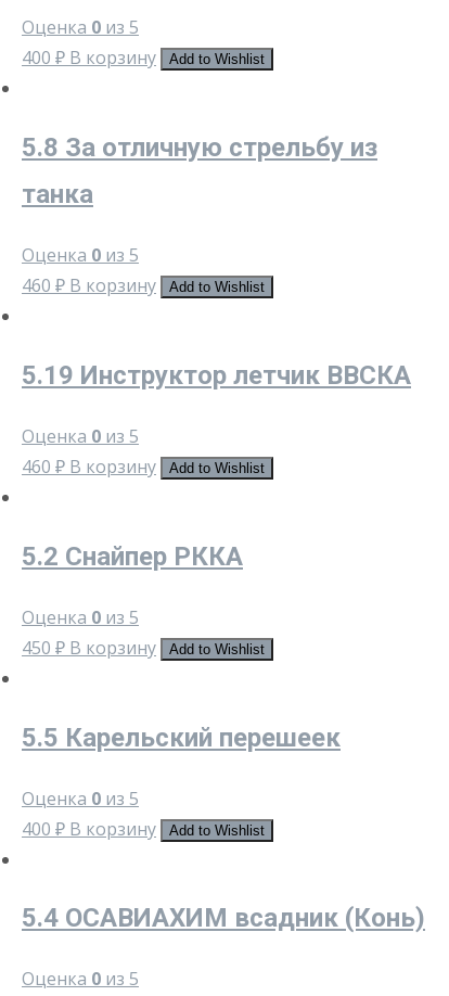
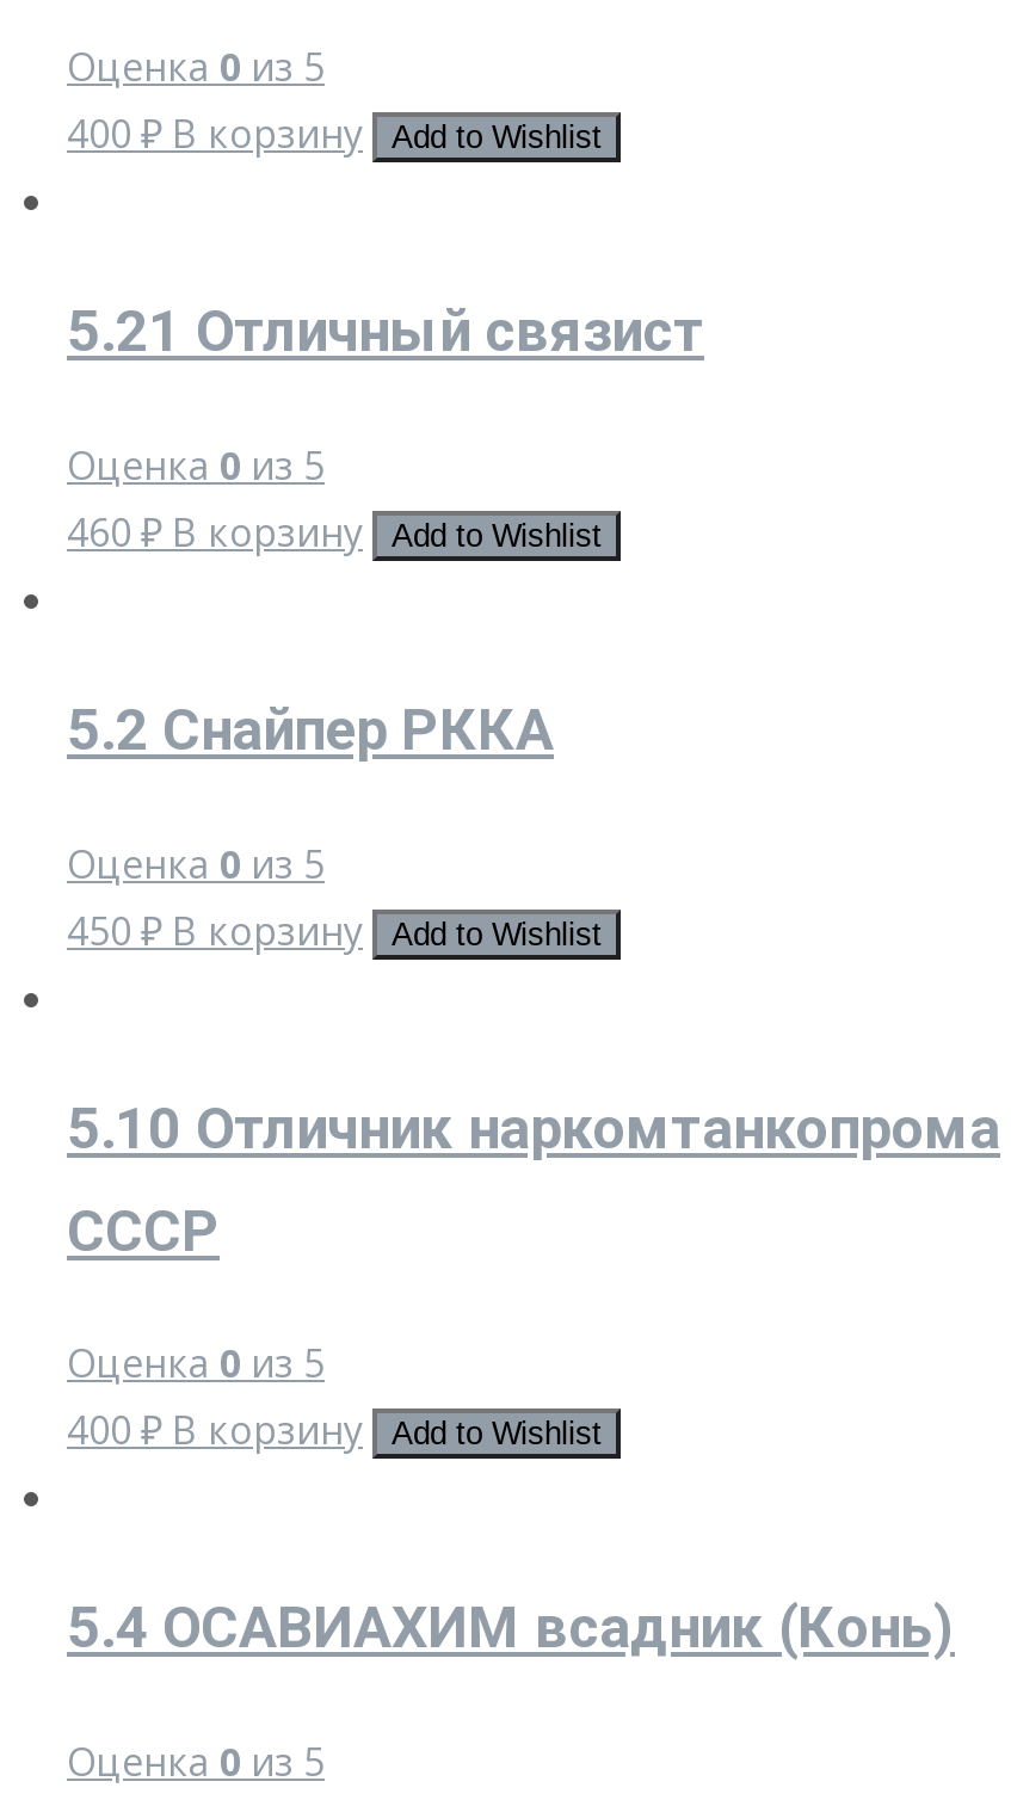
- 5.8 За отличную стрельбу из
- танка
- Оценка 0 из 5
- 460 ₽ В корзину
- Add to Wishlist
- 5.19 Инструктор летчик ВВСКА
+ 5.21 Отличный связист

moved up: Оценка 0 из 5 | 460 ₽ В корзину | Add to Wishlist | 5.2 Снайпер РККА | Оценка 0 из 5 | 450 ₽ В корзину | Add to Wishlist

- 5.5 Карельский перешеек
+ 5.10 Отличник наркомтанкопрома
+ СССР
